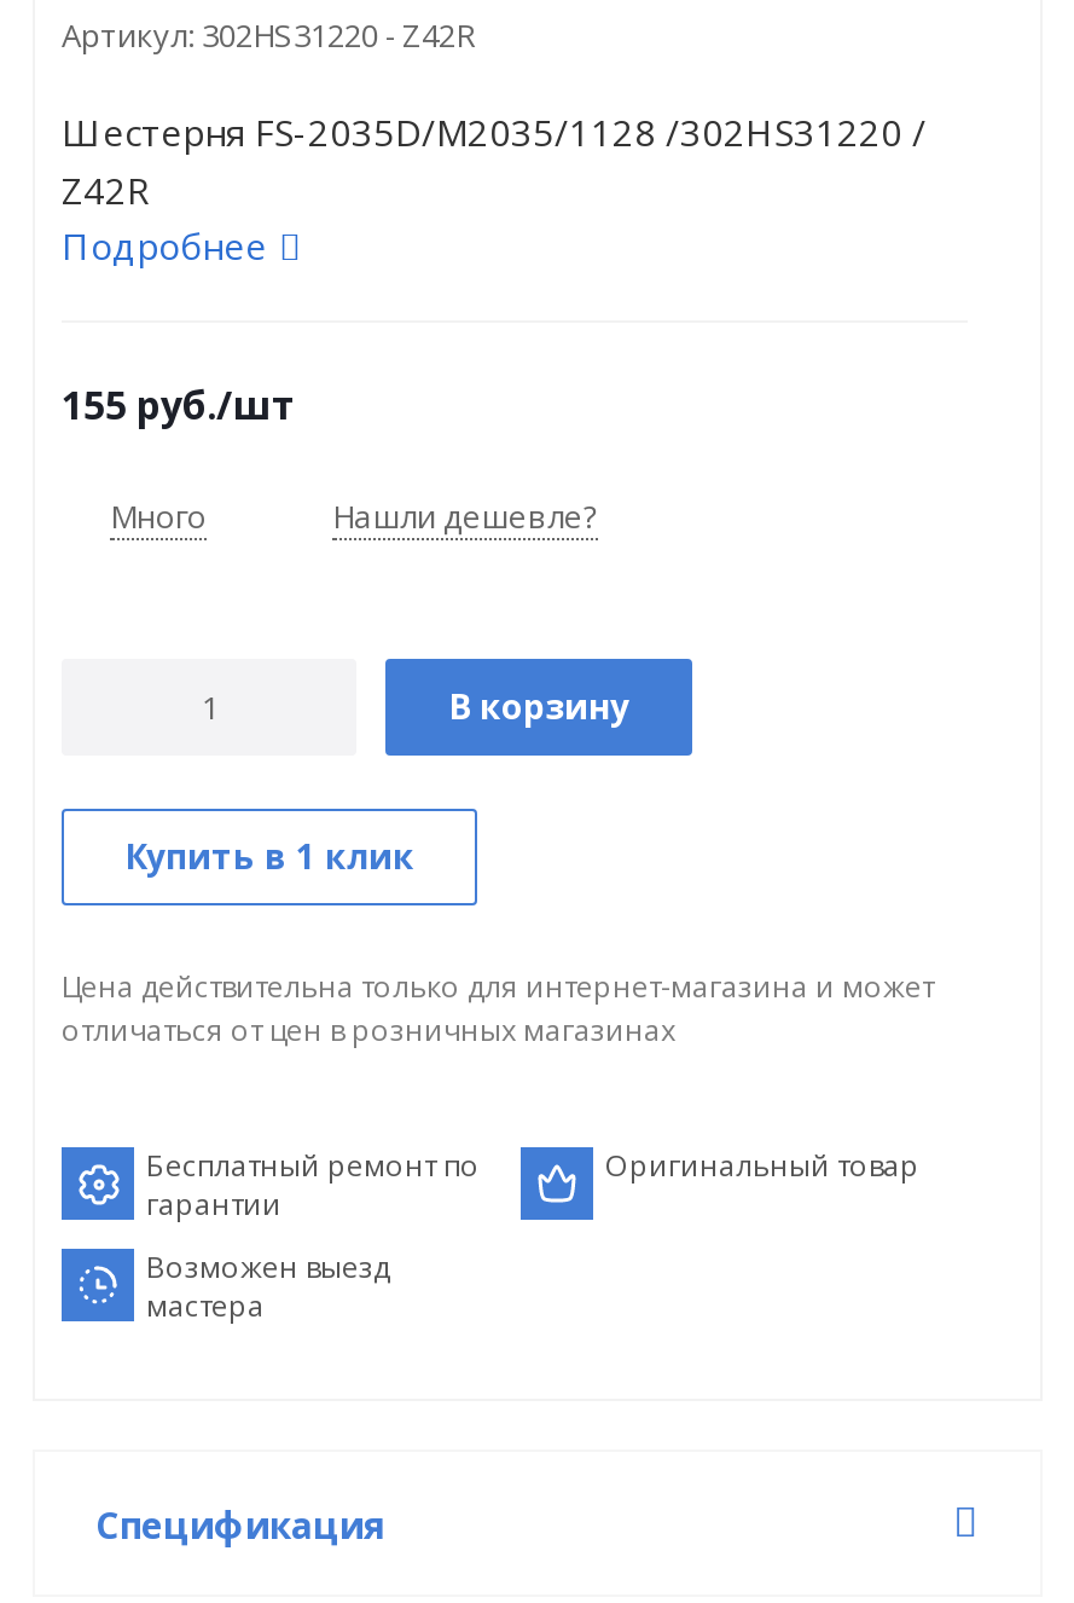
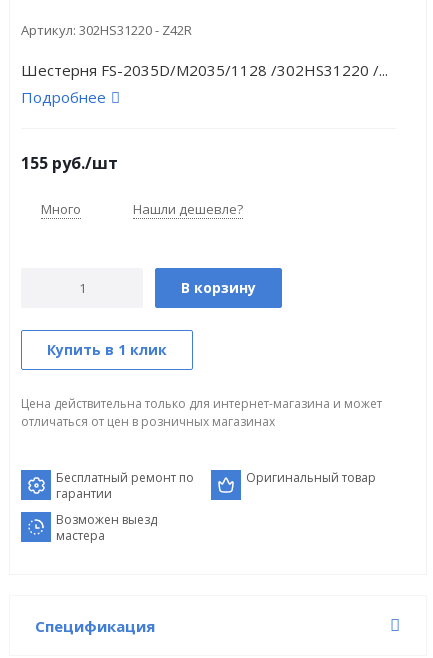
- Шестерня FS-2035D/M2035/1128 /302HS31220 /
- Z42R
+ Шестерня FS-2035D/M2035/1128 /302HS31220 /...
